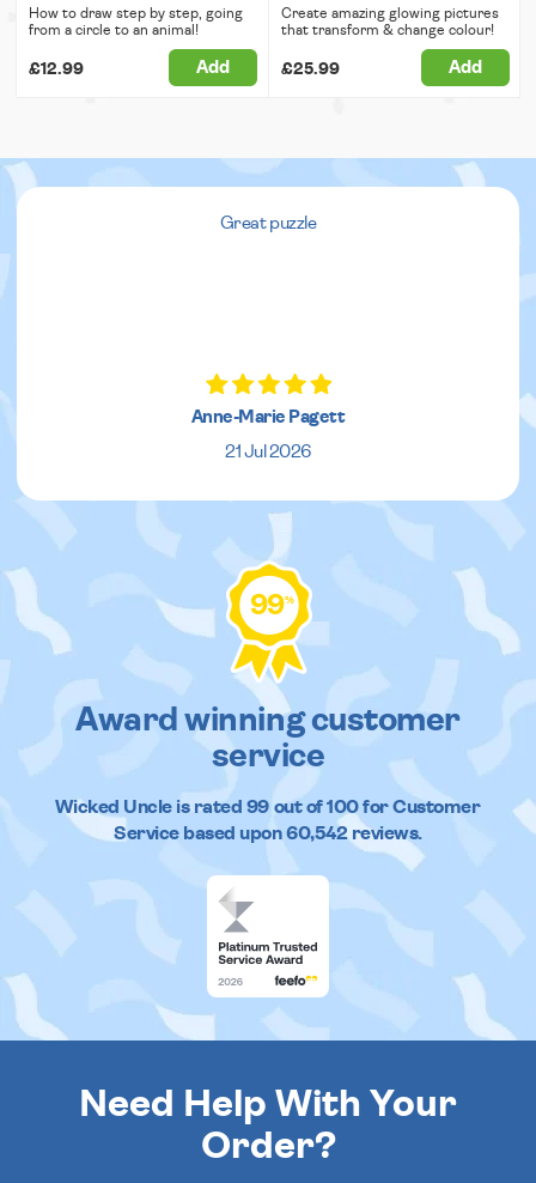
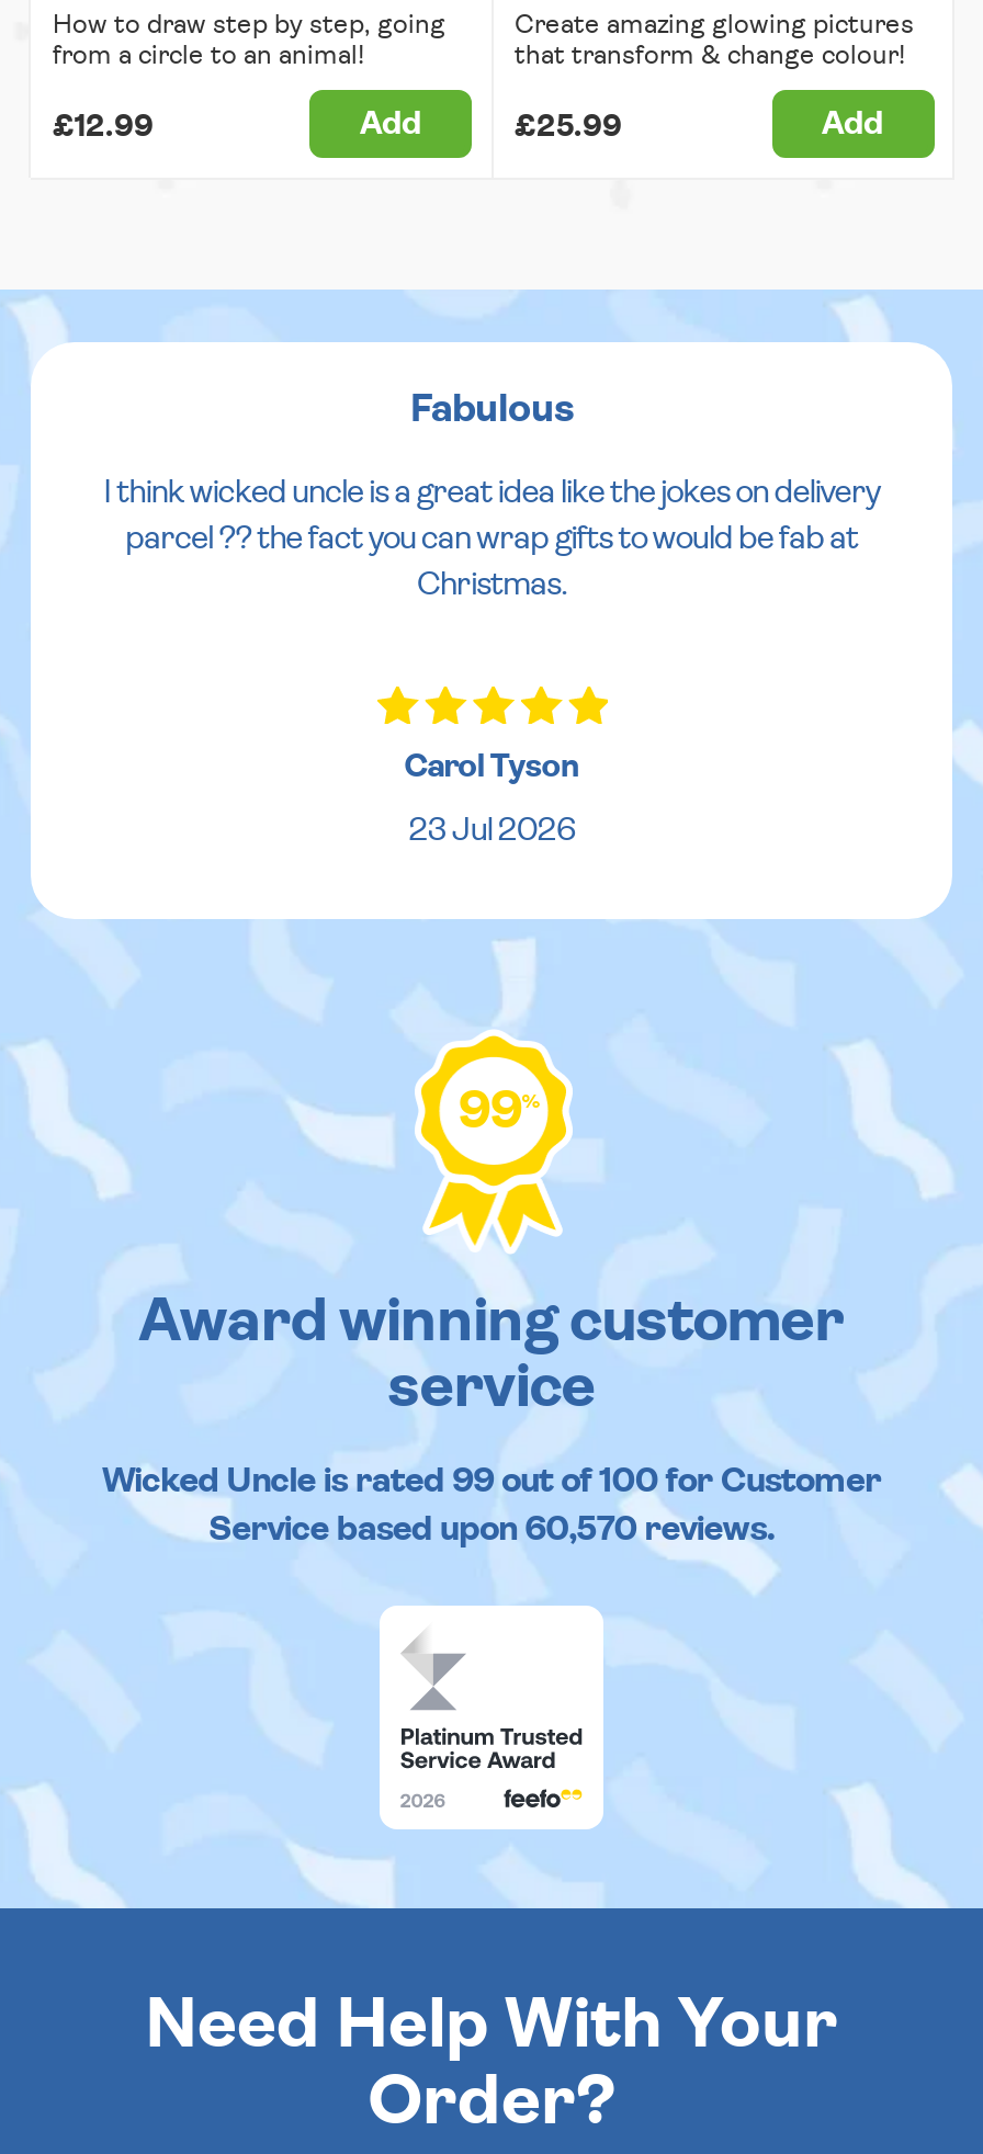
- Great puzzle
+ Fabulous
+ I think wicked uncle is a great idea like the jokes on delivery
+ parcel ?? the fact you can wrap gifts to would be fab at
+ Christmas.

- Anne-Marie Pagett
- 21 Jul 2026
+ Carol Tyson
+ 23 Jul 2026

- Service based upon 60,542 reviews.
+ Service based upon 60,570 reviews.
